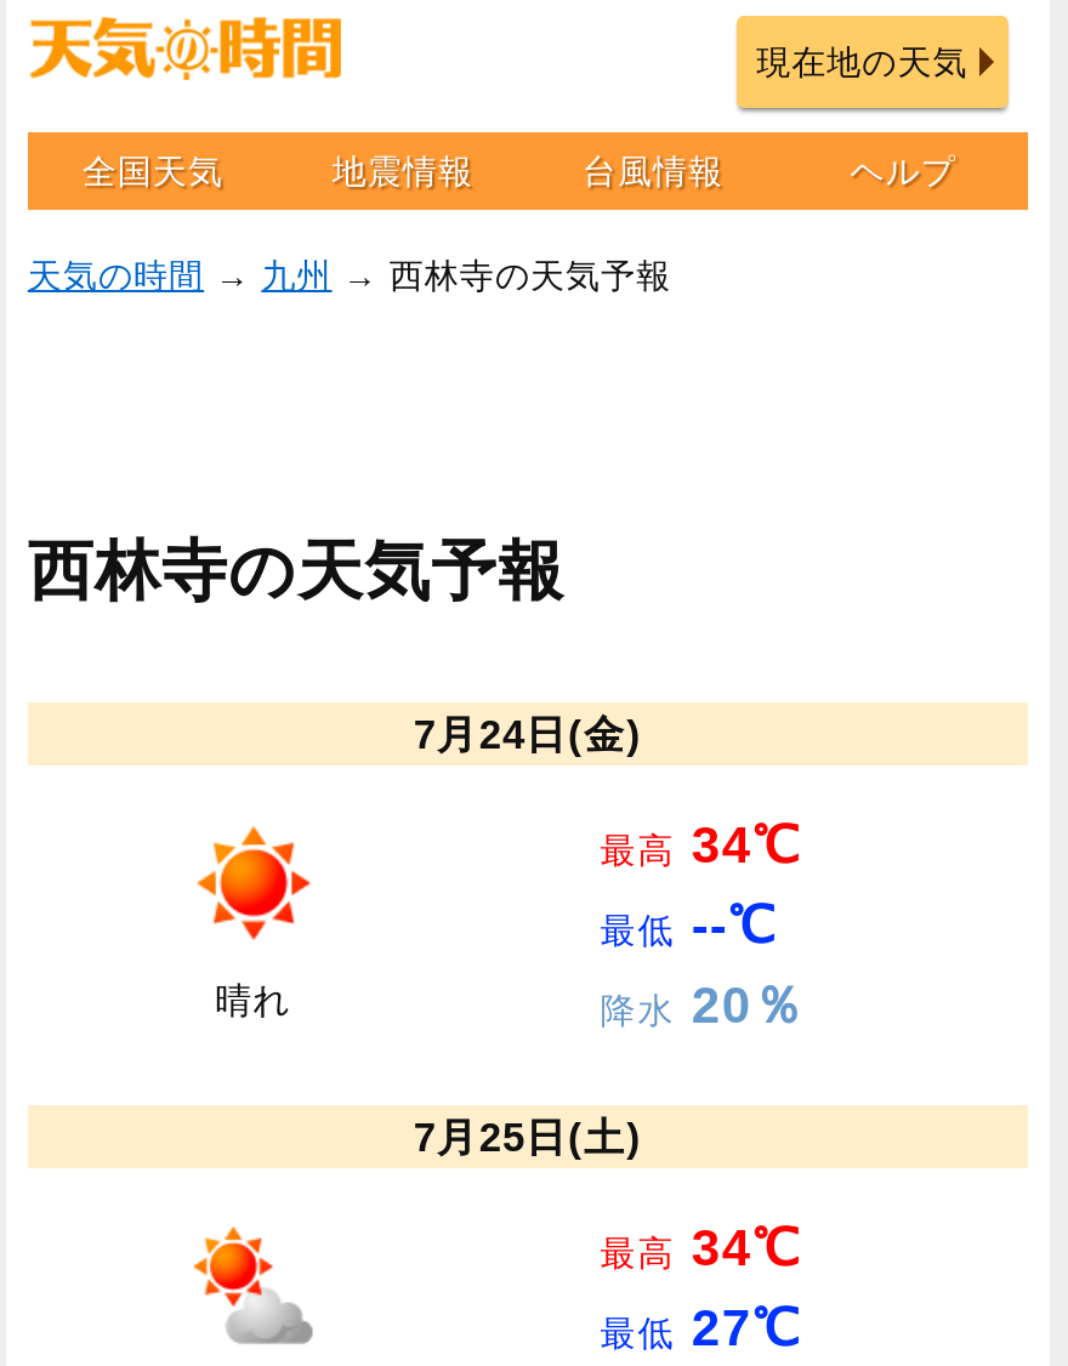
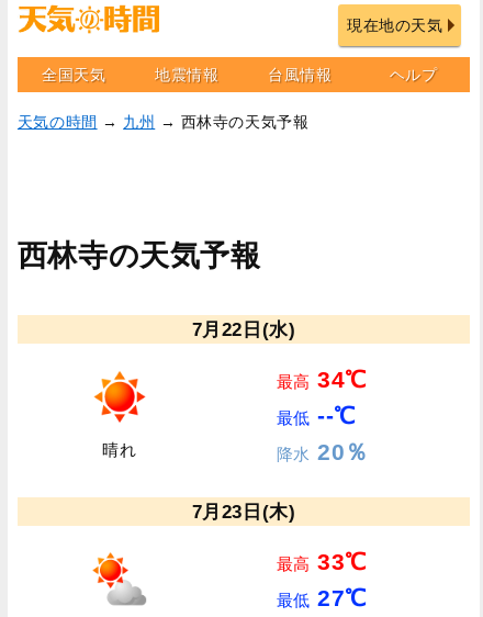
- 7月24日(金)
+ 7月22日(水)

- 7月25日(土)
+ 7月23日(木)

- 最高34℃
+ 最高33℃
